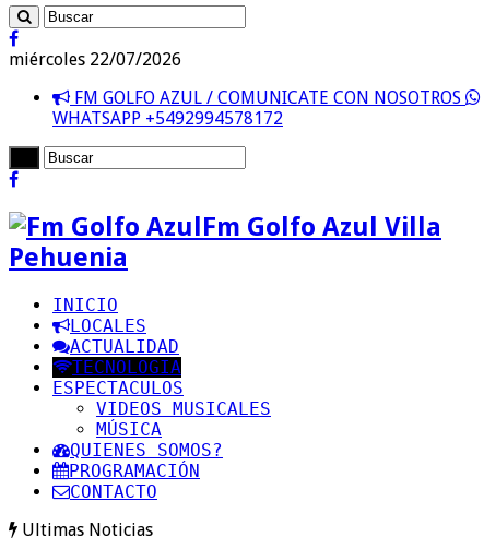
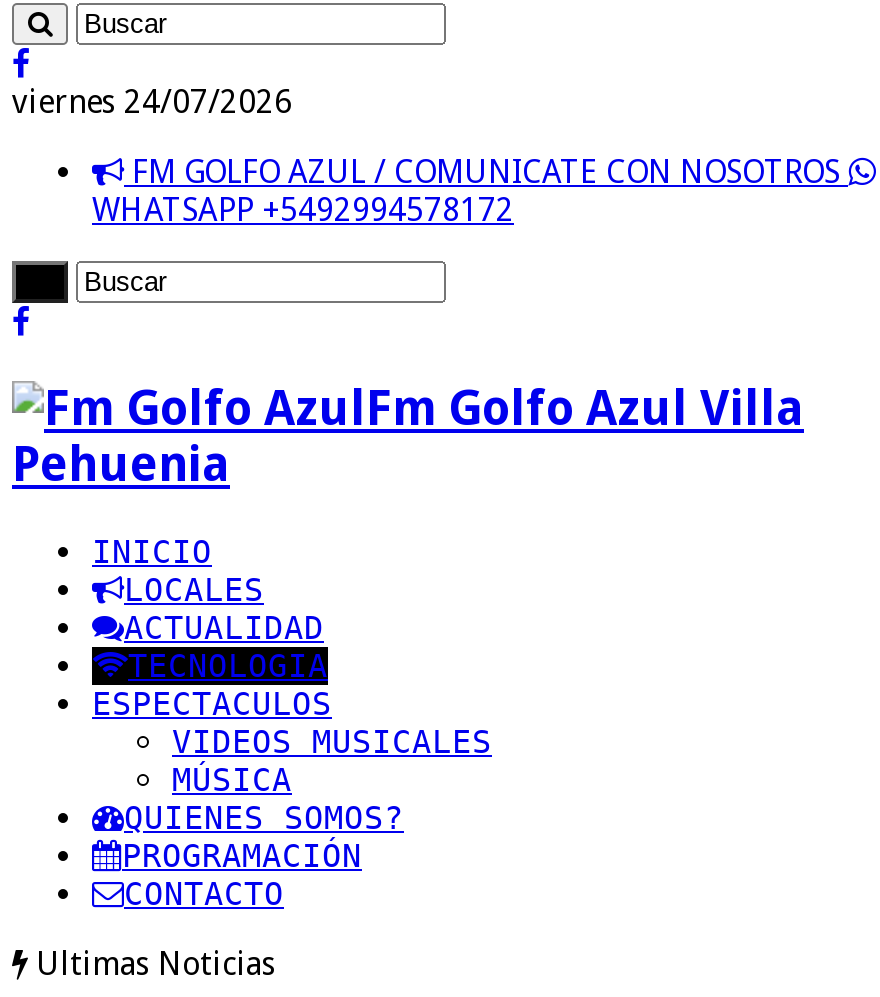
- miércoles 22/07/2026
+ viernes 24/07/2026
